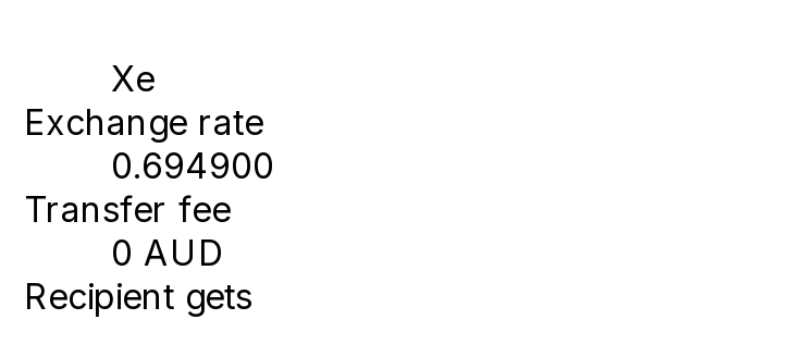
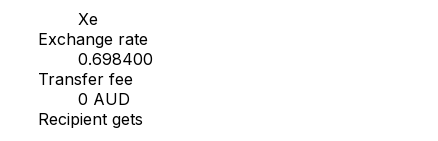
- 0.694900
+ 0.698400
